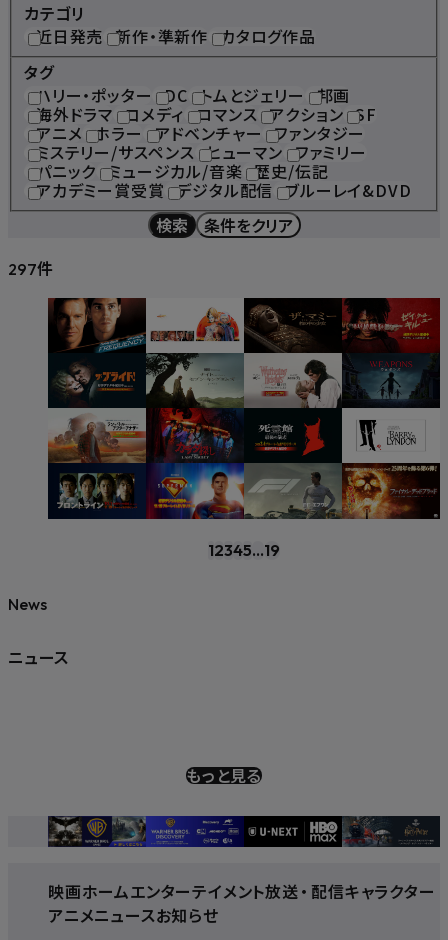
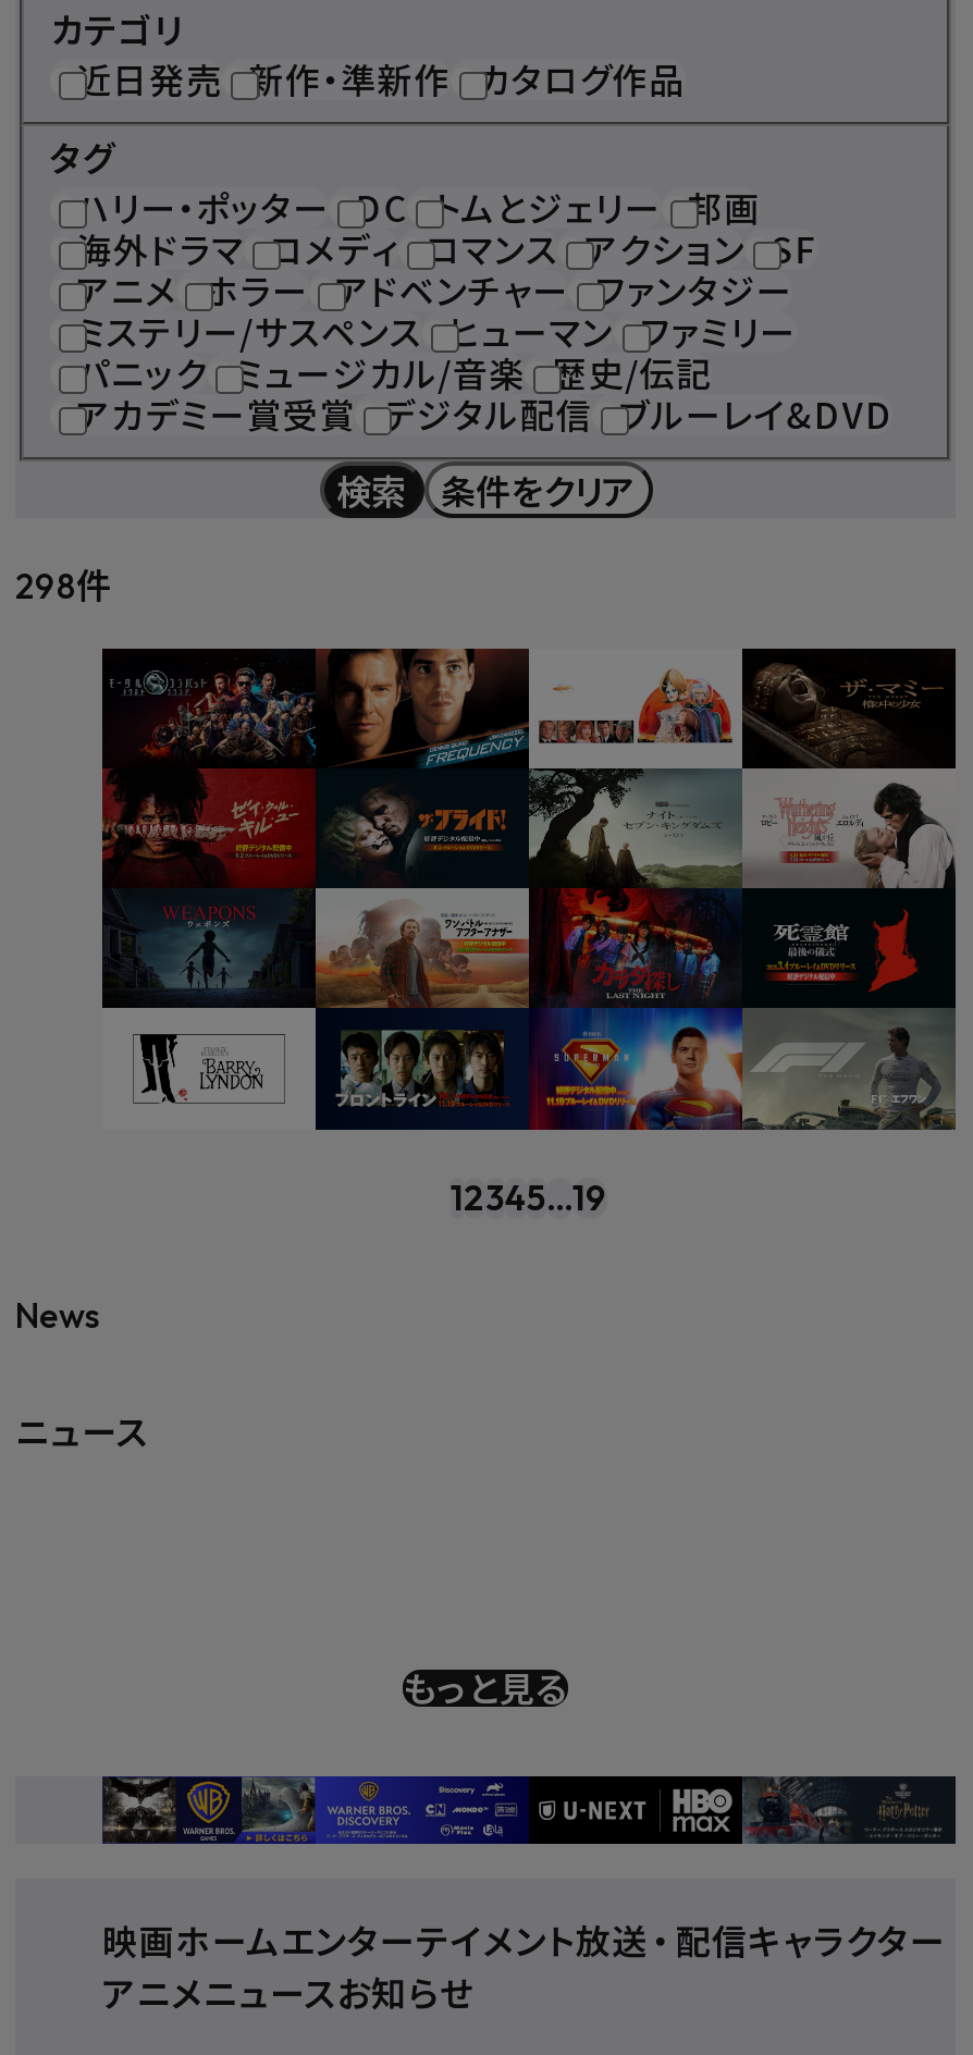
- 297件
+ 298件

- [image]
+ [image]
